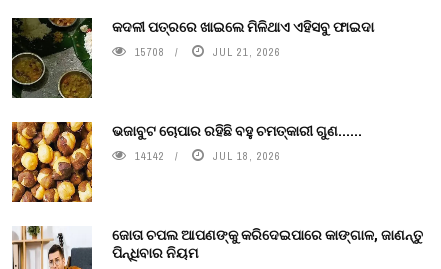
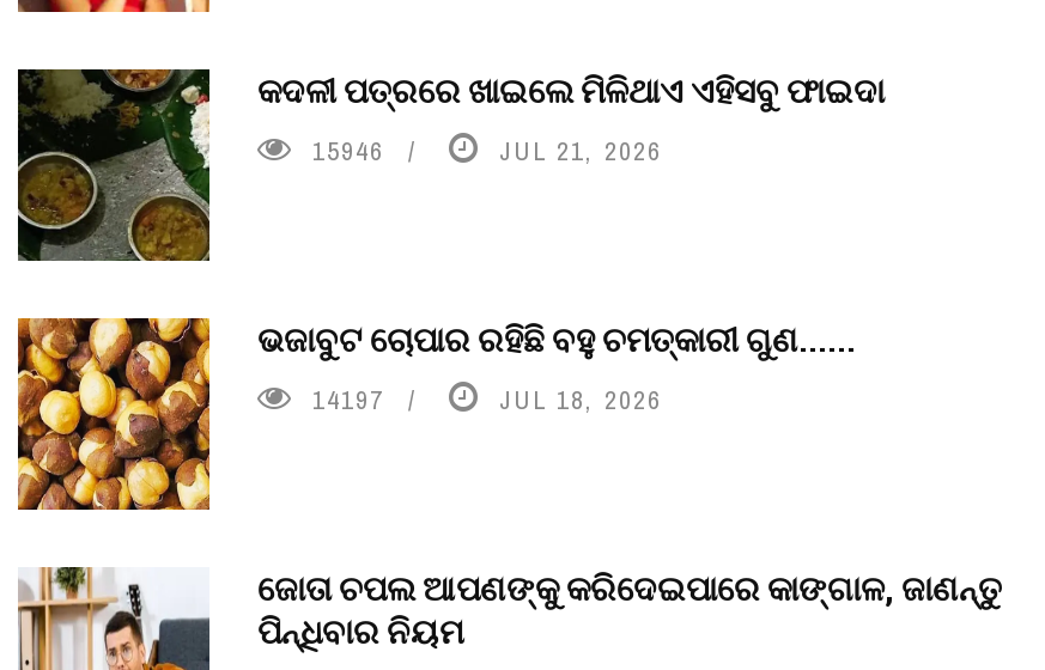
- 15708
+ 15946

- 14142
+ 14197
